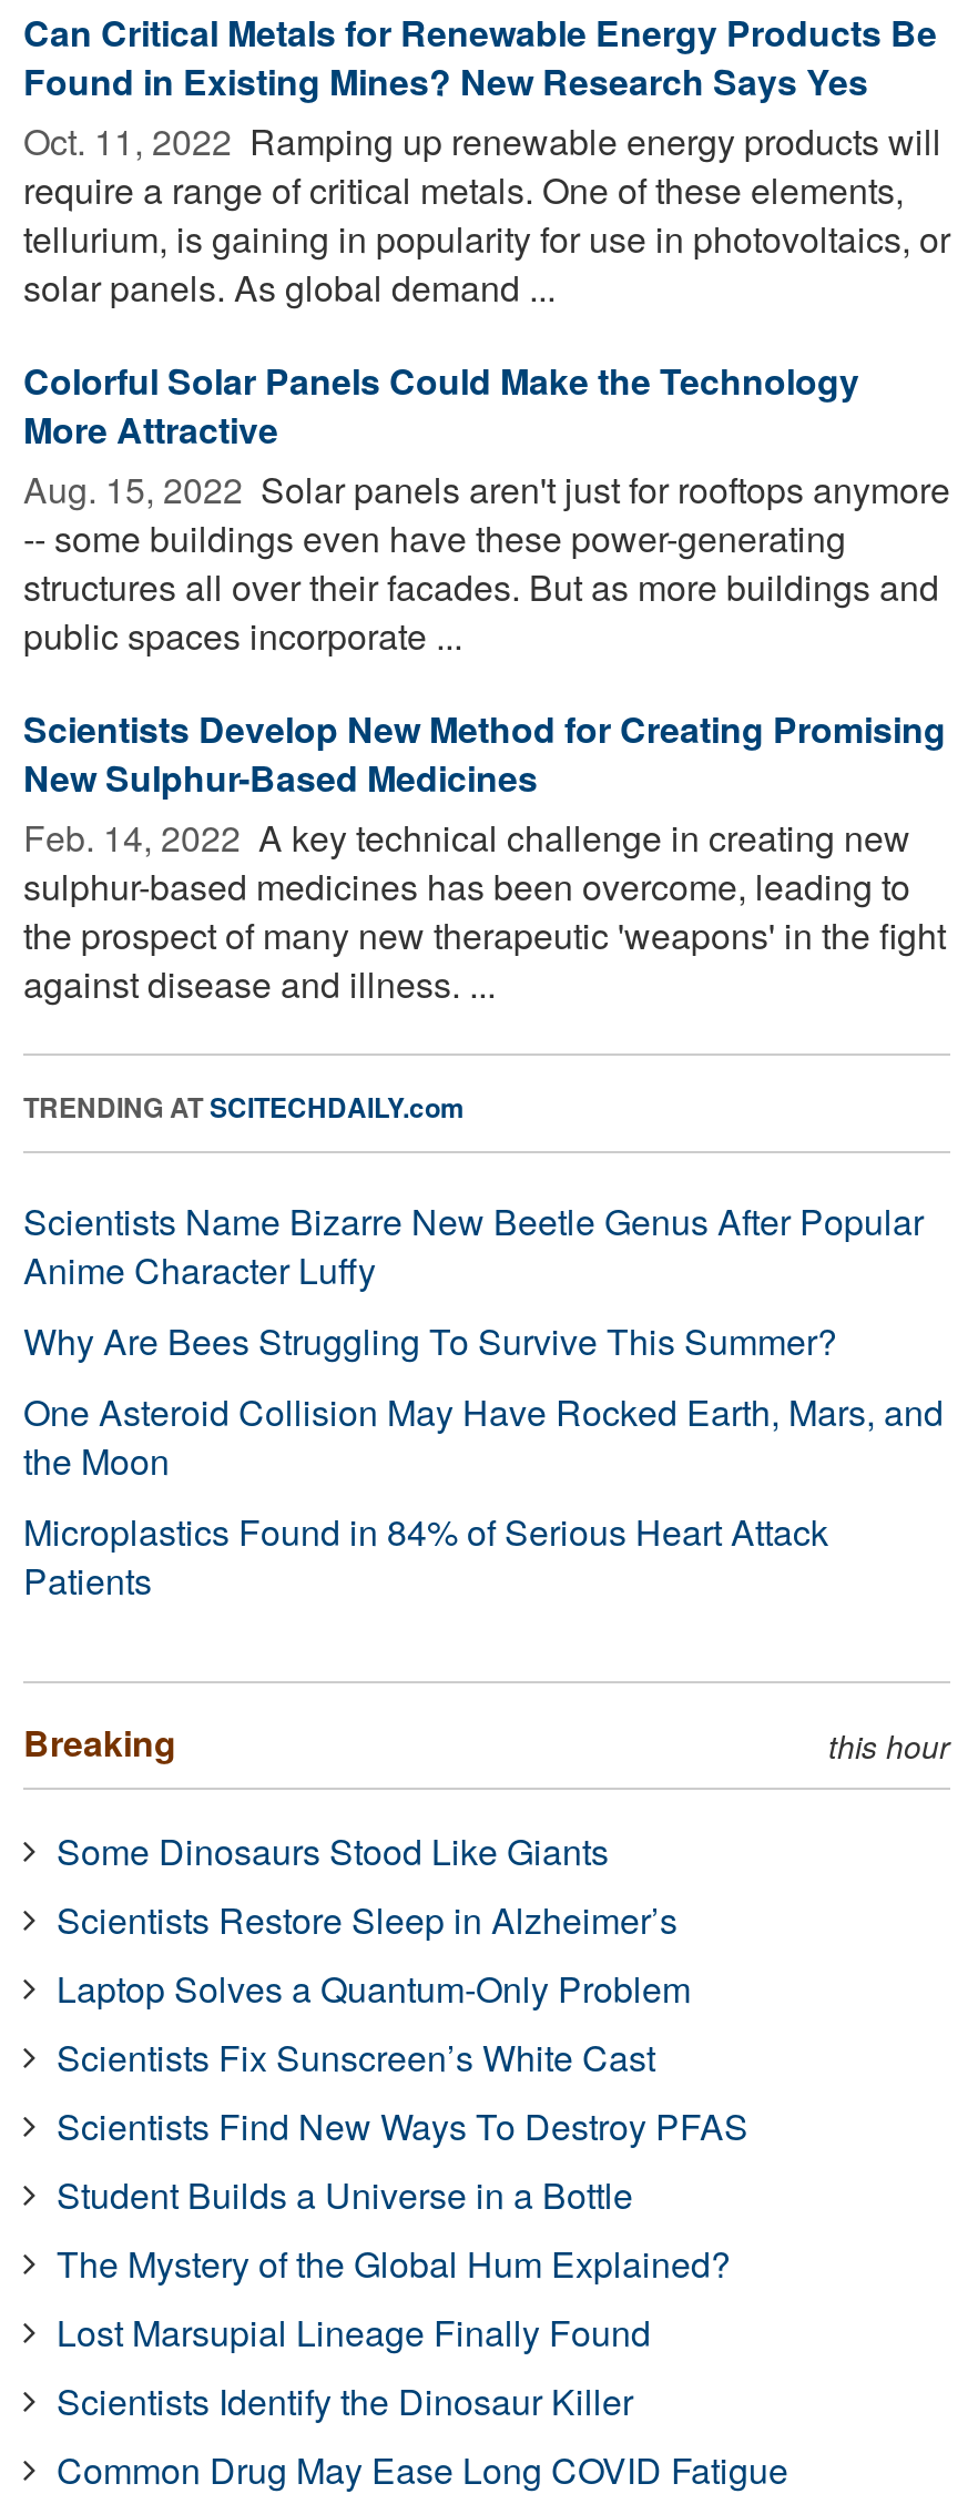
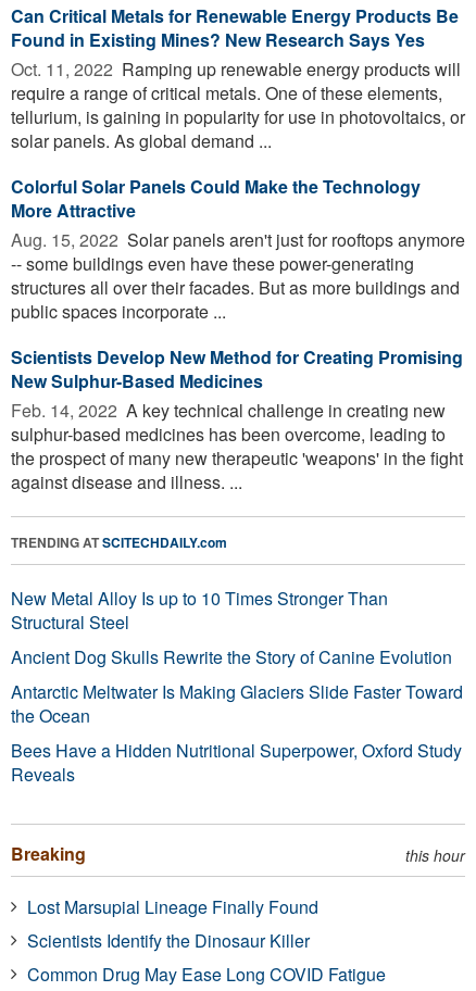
- Scientists Name Bizarre New Beetle Genus After Popular
- Anime Character Luffy
- Why Are Bees Struggling To Survive This Summer?
- One Asteroid Collision May Have Rocked Earth, Mars, and
- the Moon
- Microplastics Found in 84% of Serious Heart Attack
- Patients
+ New Metal Alloy Is up to 10 Times Stronger Than
+ Structural Steel
+ Ancient Dog Skulls Rewrite the Story of Canine Evolution
+ Antarctic Meltwater Is Making Glaciers Slide Faster Toward
+ the Ocean
+ Bees Have a Hidden Nutritional Superpower, Oxford Study
+ Reveals

- Some Dinosaurs Stood Like Giants
- Scientists Restore Sleep in Alzheimer’s
- Laptop Solves a Quantum-Only Problem
- Scientists Fix Sunscreen’s White Cast
- Scientists Find New Ways To Destroy PFAS
- Student Builds a Universe in a Bottle
- The Mystery of the Global Hum Explained?
